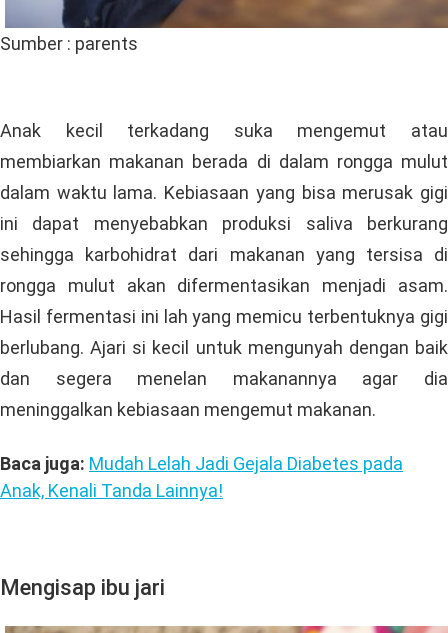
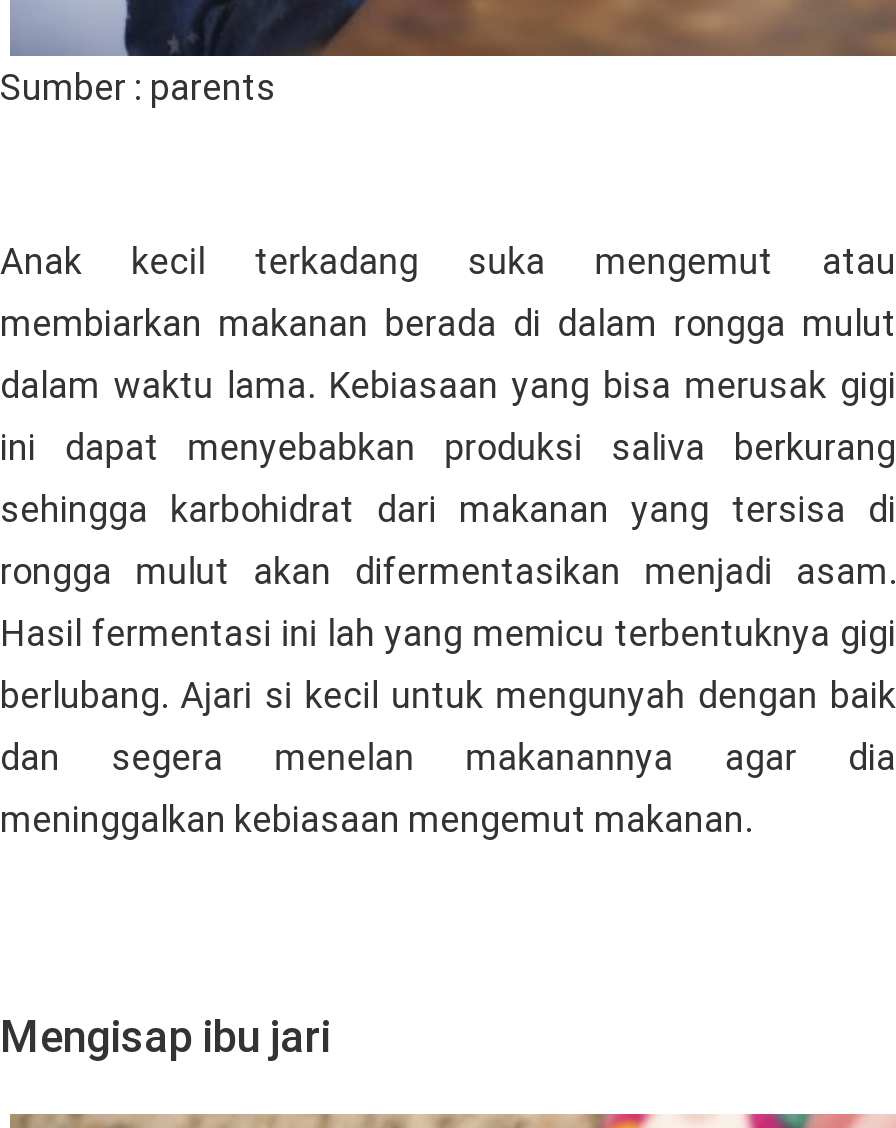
- Baca juga: Mudah Lelah Jadi Gejala Diabetes pada
- Anak, Kenali Tanda Lainnya!
